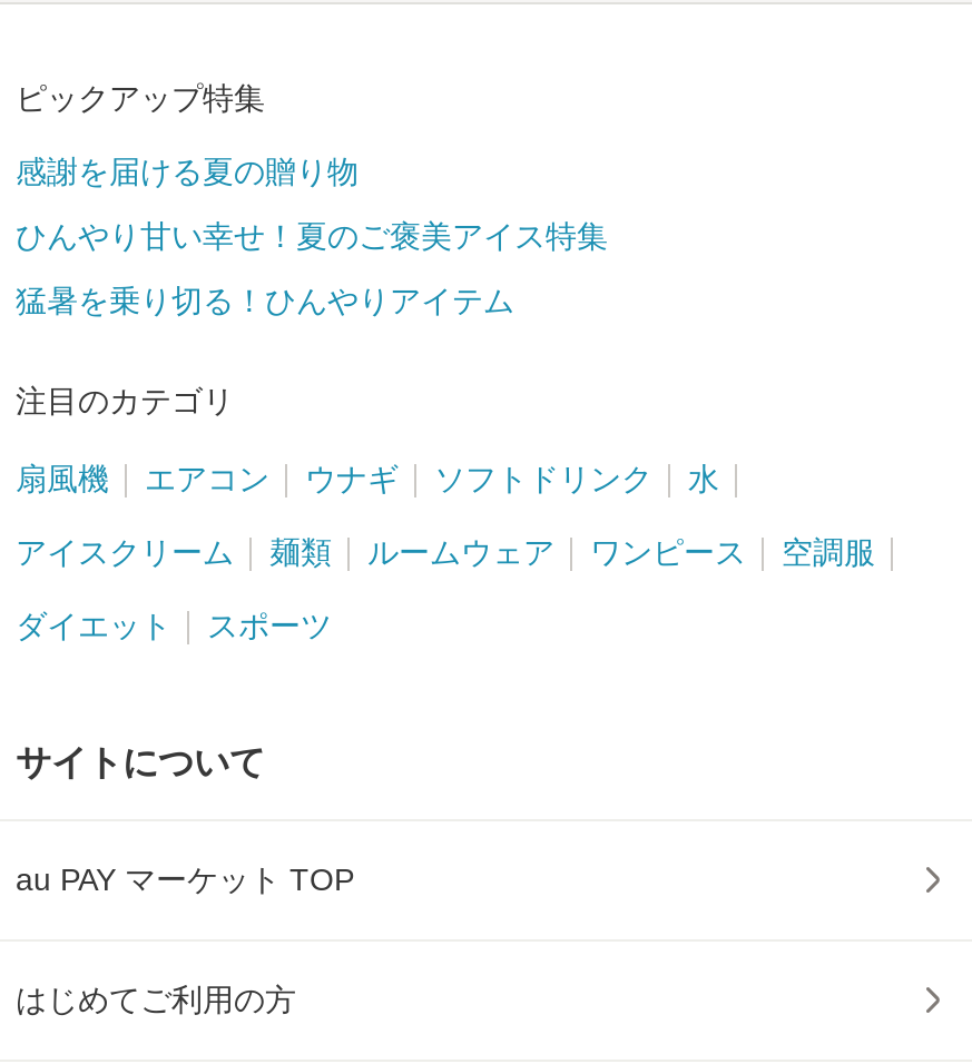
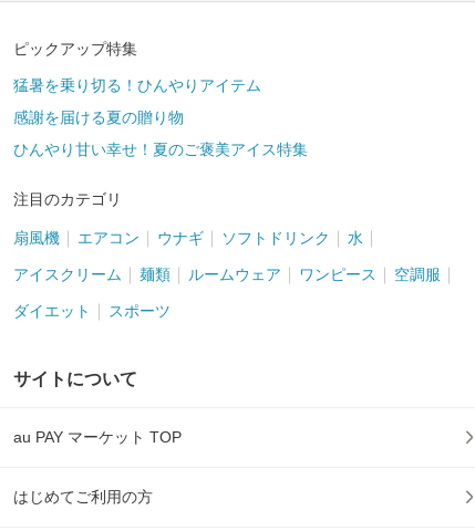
moved down: 感謝を届ける夏の贈り物 | ひんやり甘い幸せ！夏のご褒美アイス特集

moved up: 猛暑を乗り切る！ひんやりアイテム
